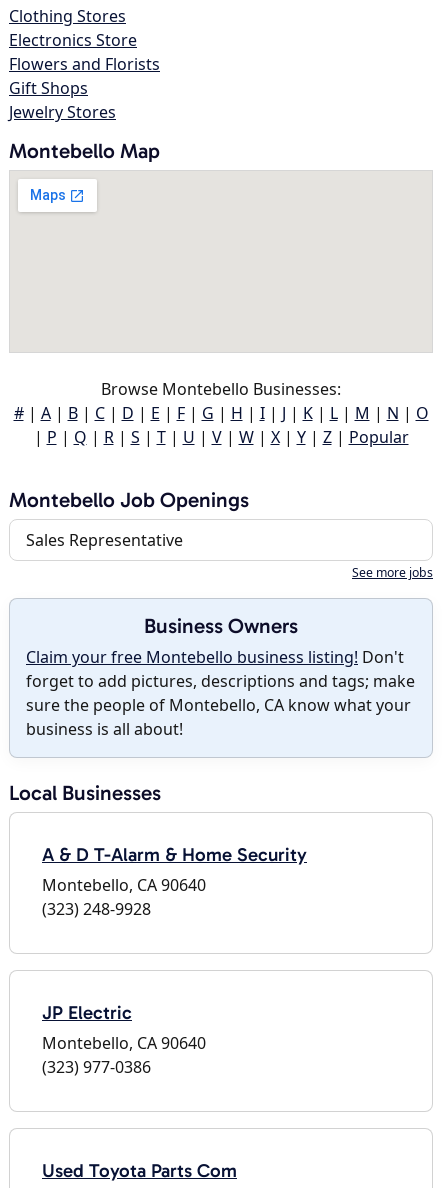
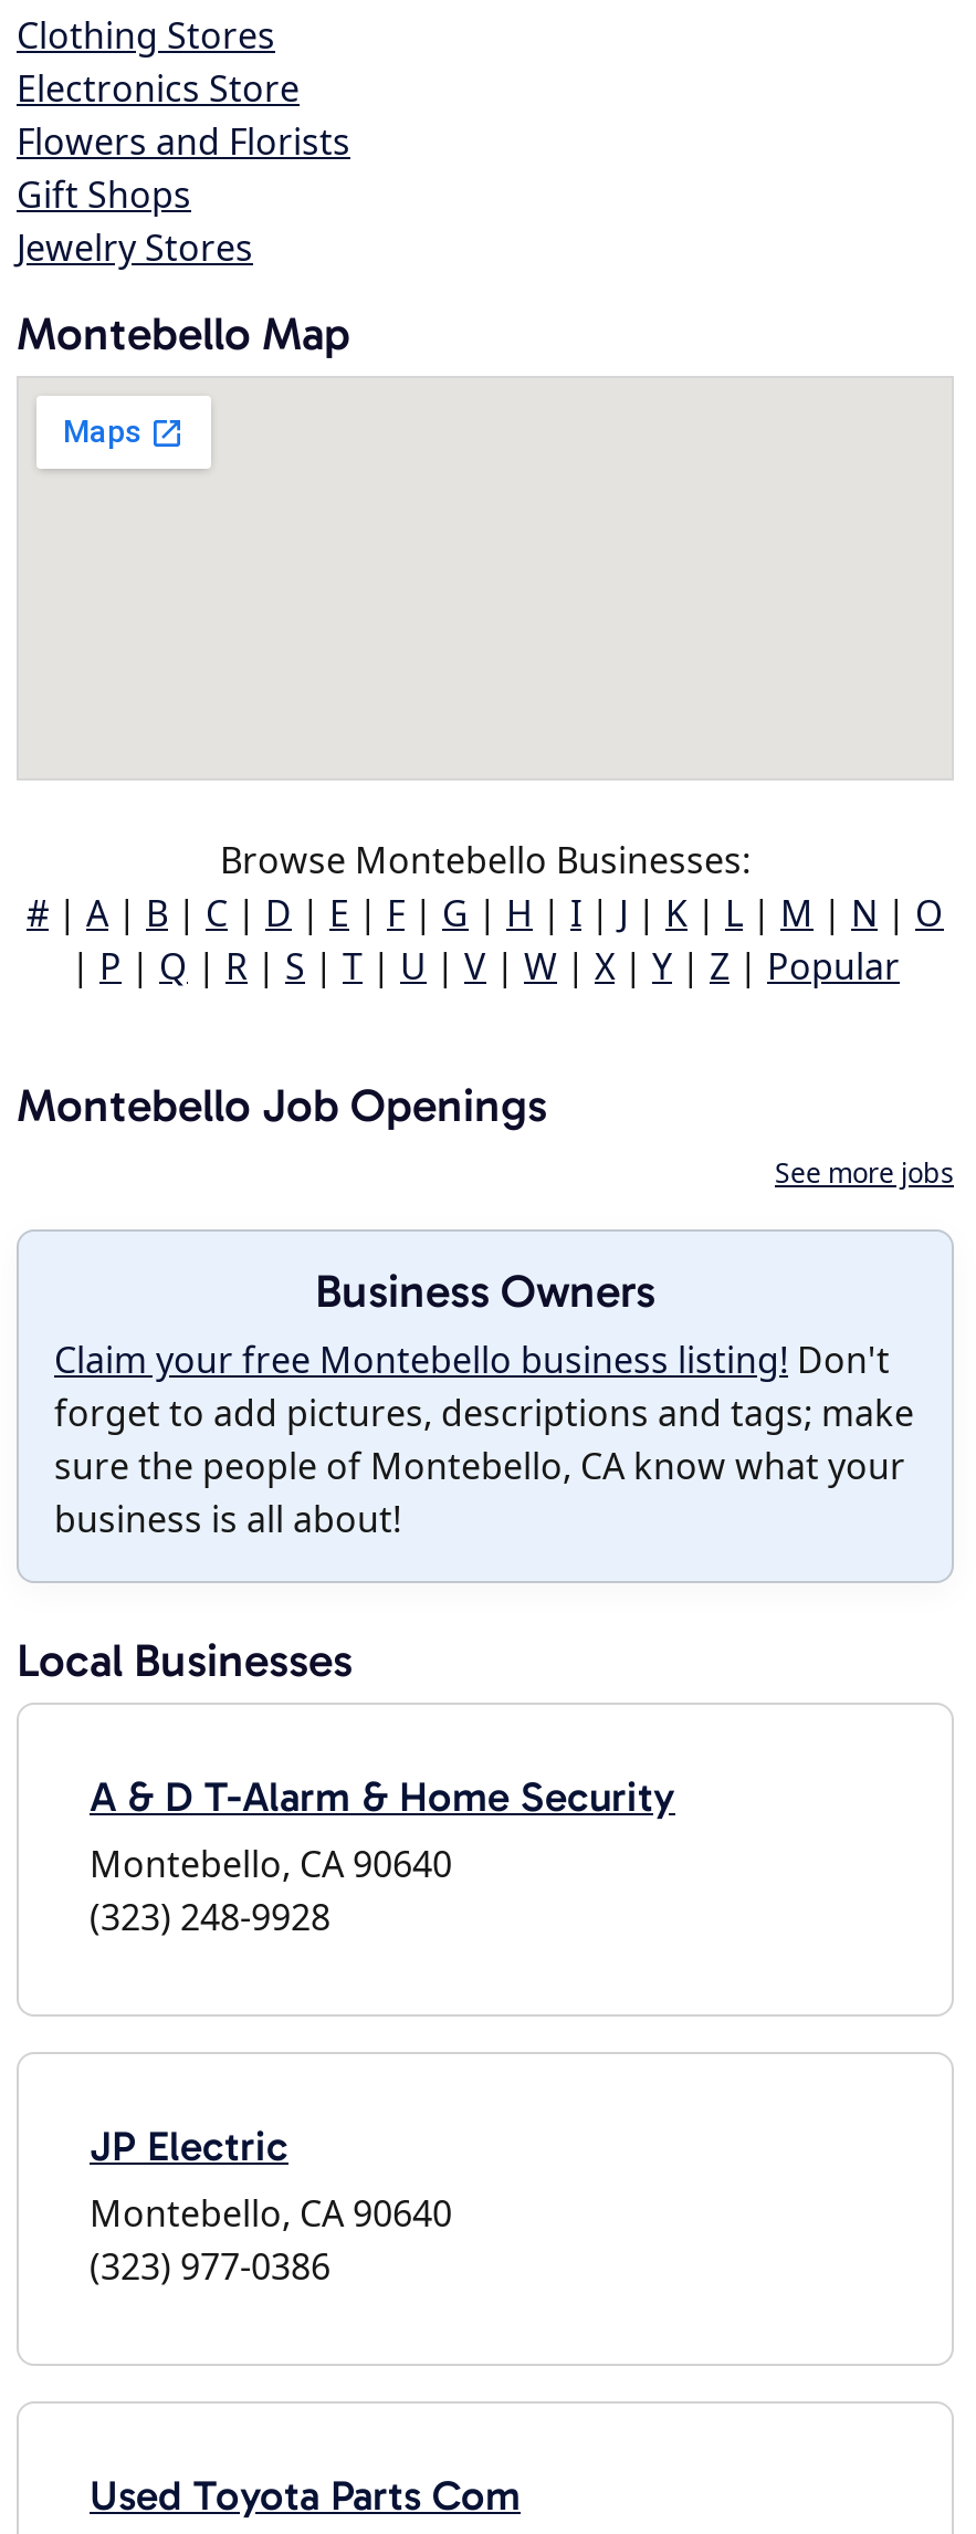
- Sales Representative
